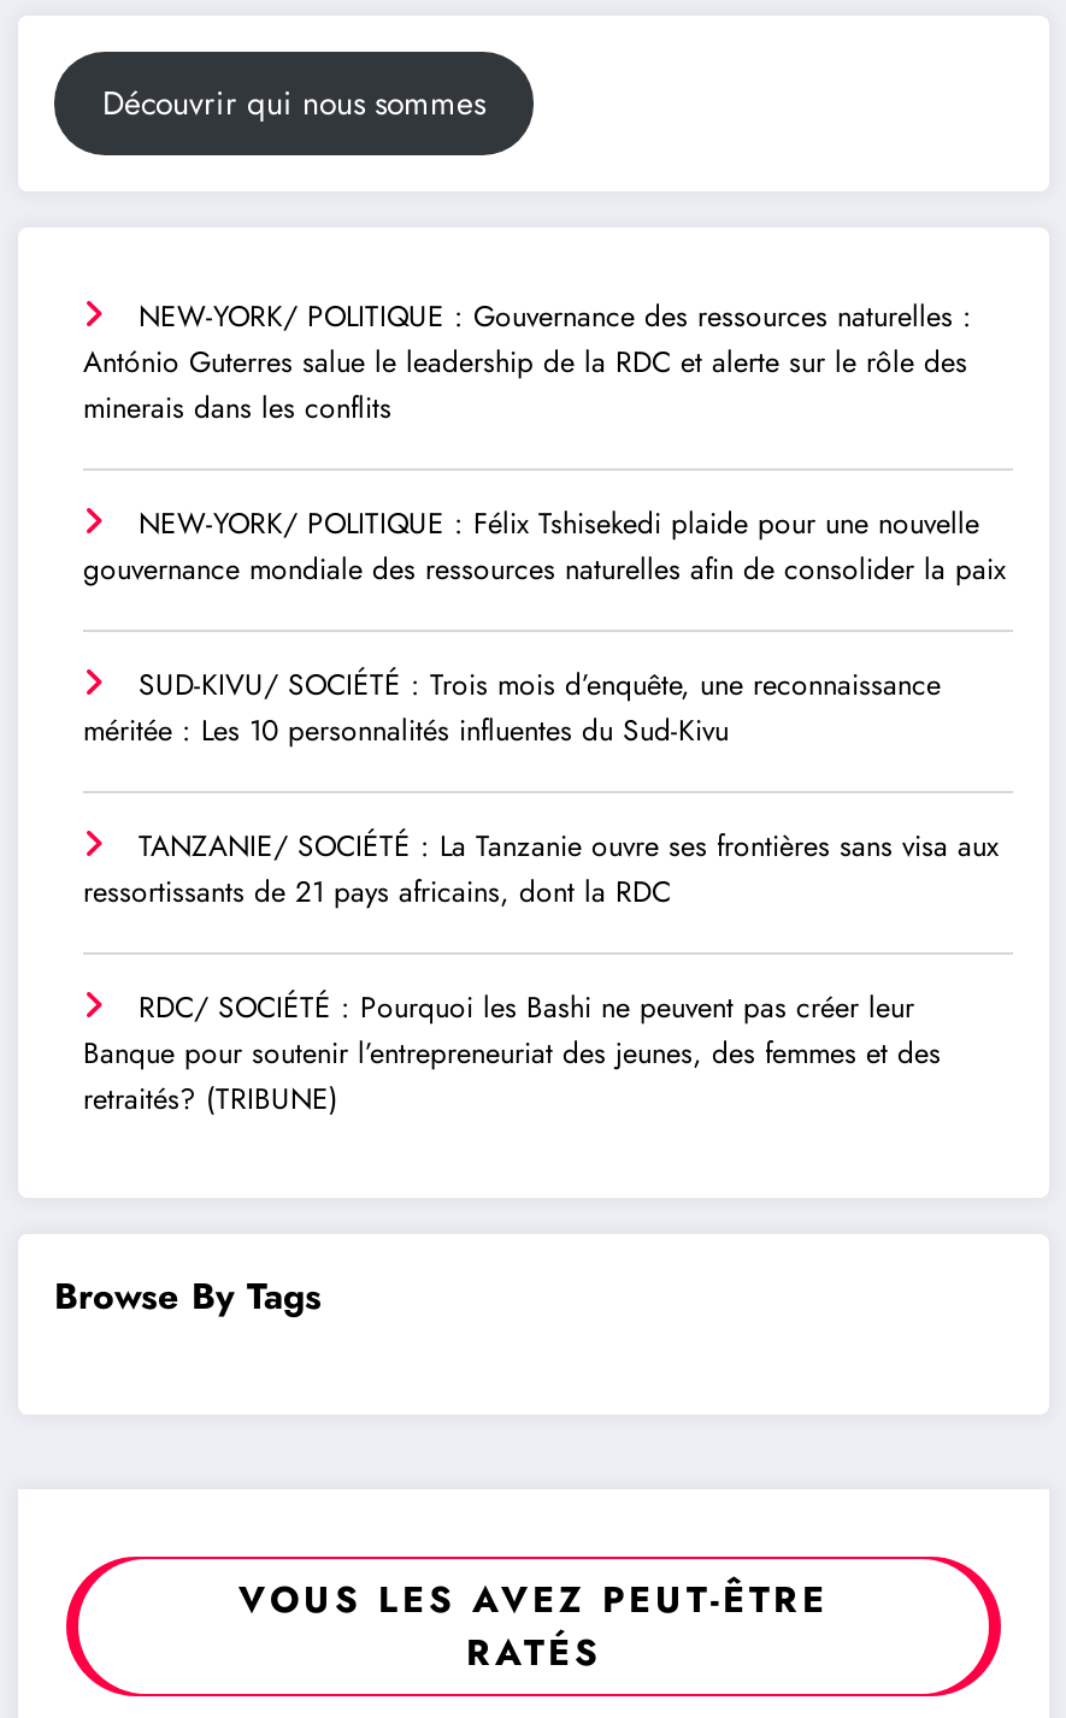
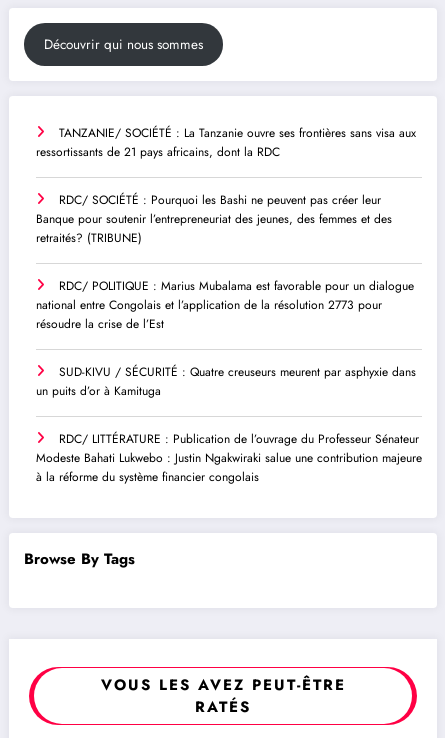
- NEW-YORK/ POLITIQUE : Gouvernance des ressources naturelles :
- António Guterres salue le leadership de la RDC et alerte sur le rôle des
- minerais dans les conflits
- NEW-YORK/ POLITIQUE : Félix Tshisekedi plaide pour une nouvelle
- gouvernance mondiale des ressources naturelles afin de consolider la paix
- SUD-KIVU/ SOCIÉTÉ : Trois mois d’enquête, une reconnaissance
- méritée : Les 10 personnalités influentes du Sud-Kivu

moved up: TANZANIE/ SOCIÉTÉ : La Tanzanie ouvre ses frontières sans visa aux | ressortissants de 21 pays africains, dont la RDC | RDC/ SOCIÉTÉ : Pourquoi les Bashi ne peuvent pas créer leur | Banque pour soutenir l’entrepreneuriat des jeunes, des femmes et des | retraités? (TRIBUNE)

+ RDC/ POLITIQUE : Marius Mubalama est favorable pour un dialogue
+ national entre Congolais et l’application de la résolution 2773 pour
+ résoudre la crise de l’Est
+ SUD-KIVU / SÉCURITÉ : Quatre creuseurs meurent par asphyxie dans
+ un puits d’or à Kamituga
+ RDC/ LITTÉRATURE : Publication de l’ouvrage du Professeur Sénateur
+ Modeste Bahati Lukwebo : Justin Ngakwiraki salue une contribution majeure
+ à la réforme du système financier congolais
